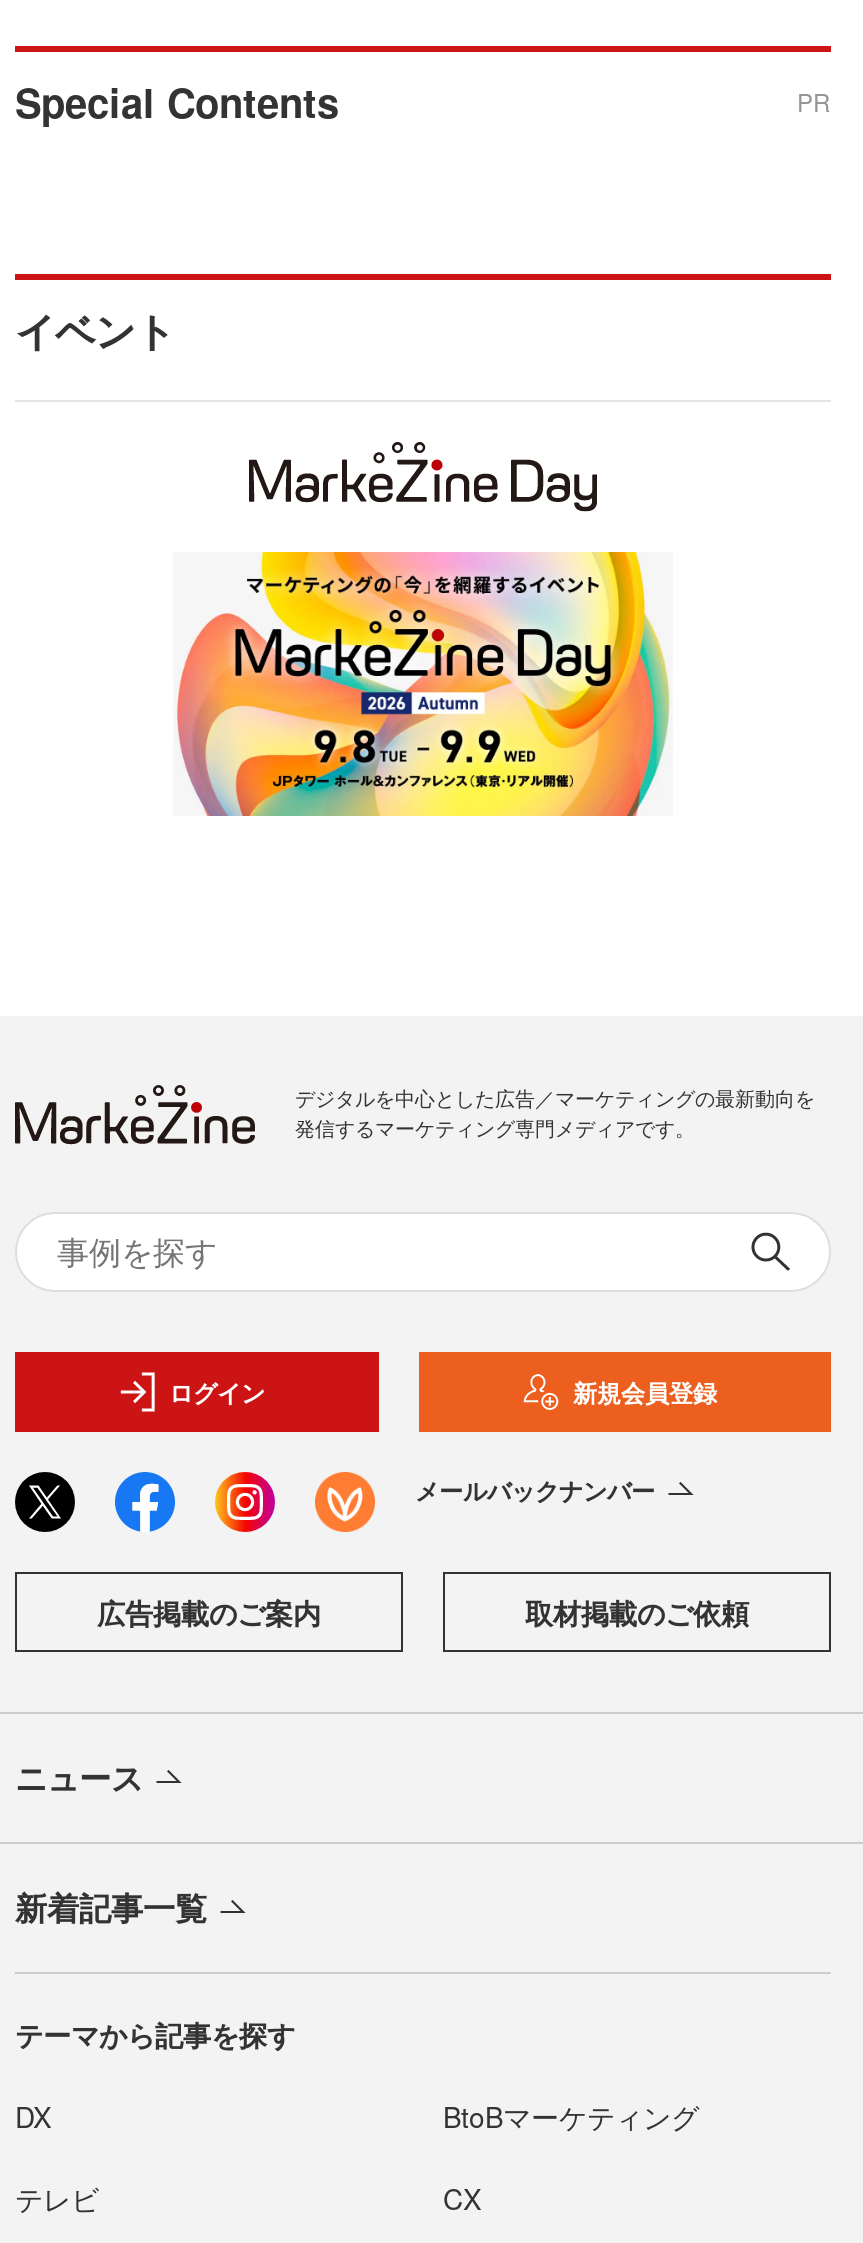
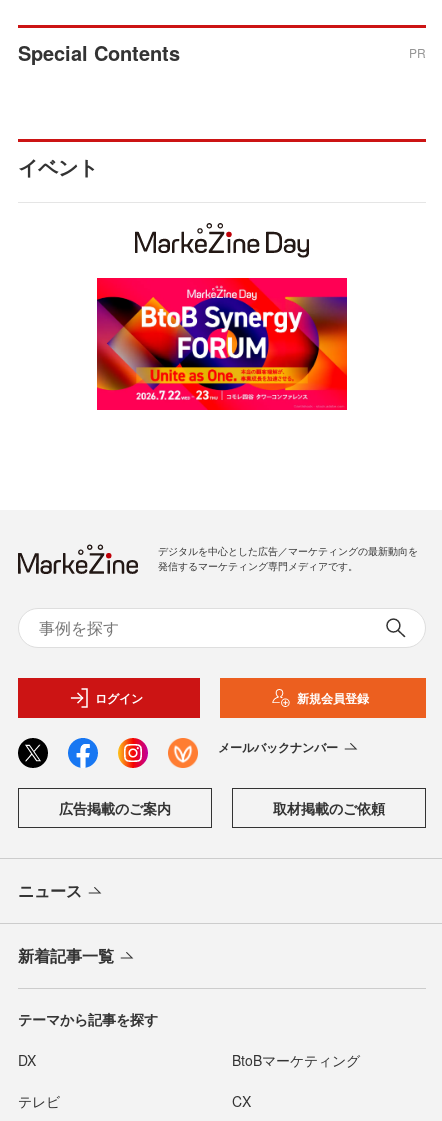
- [image]
+ [image]
